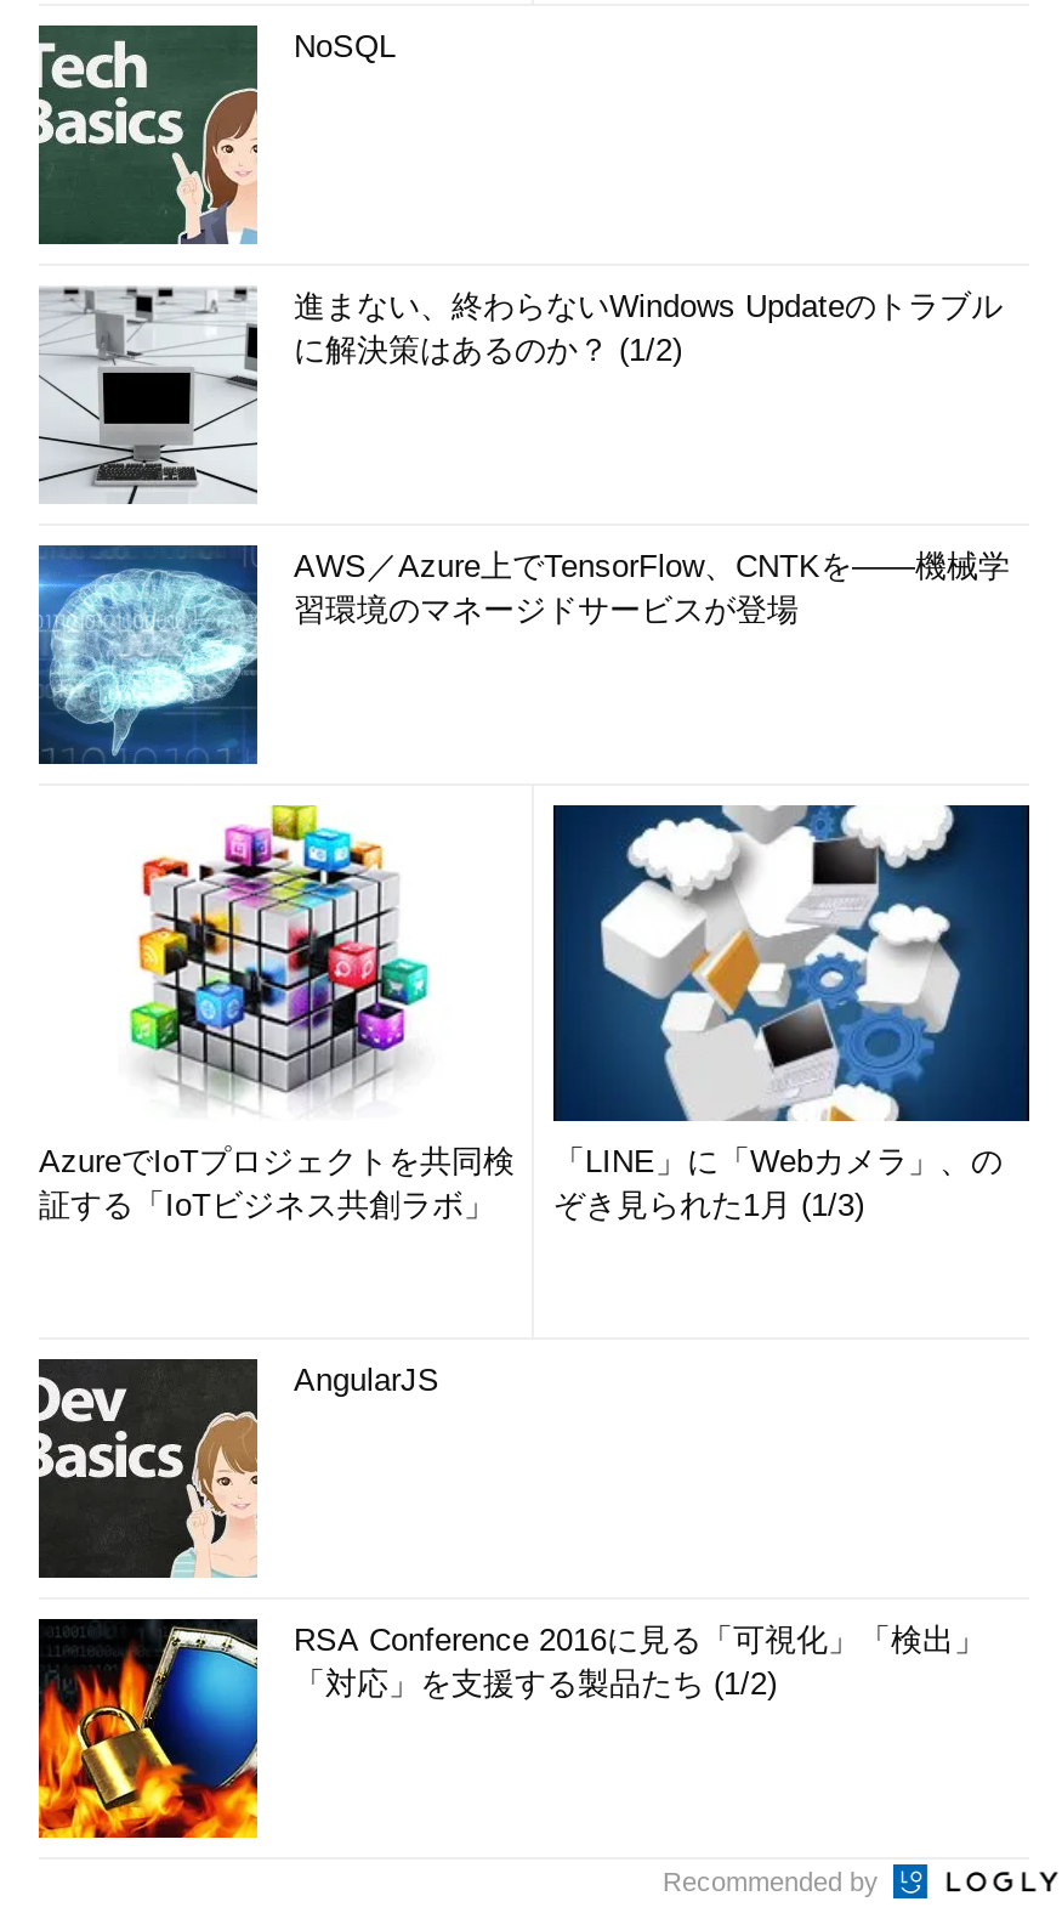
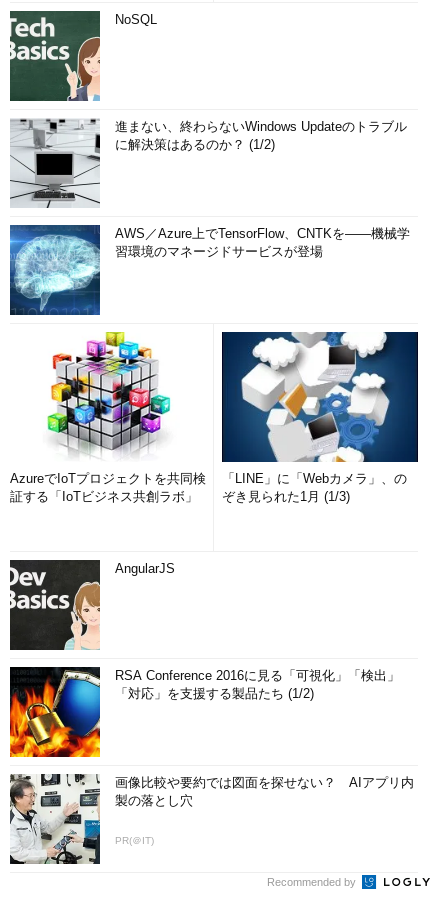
+ [image]
+ 画像比較や要約では図面を探せない？ AIアプリ内
+ 製の落とし穴
+ PR(＠IT)
